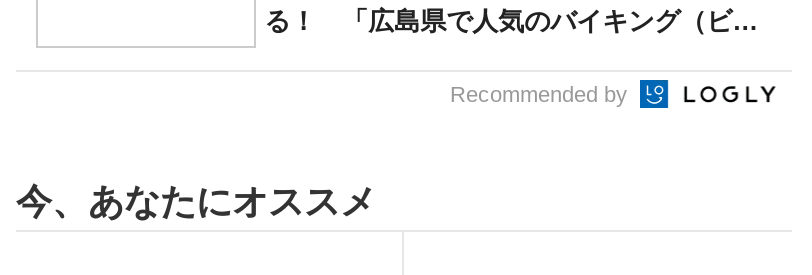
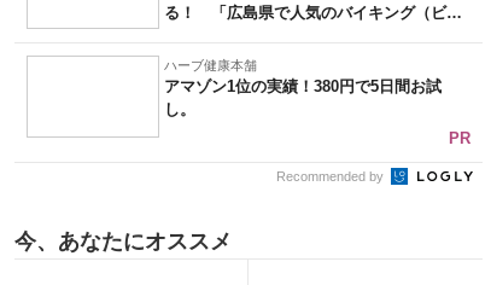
+ ハーブ健康本舗
+ アマゾン1位の実績！380円で5日間お試
+ し。
+ PR
